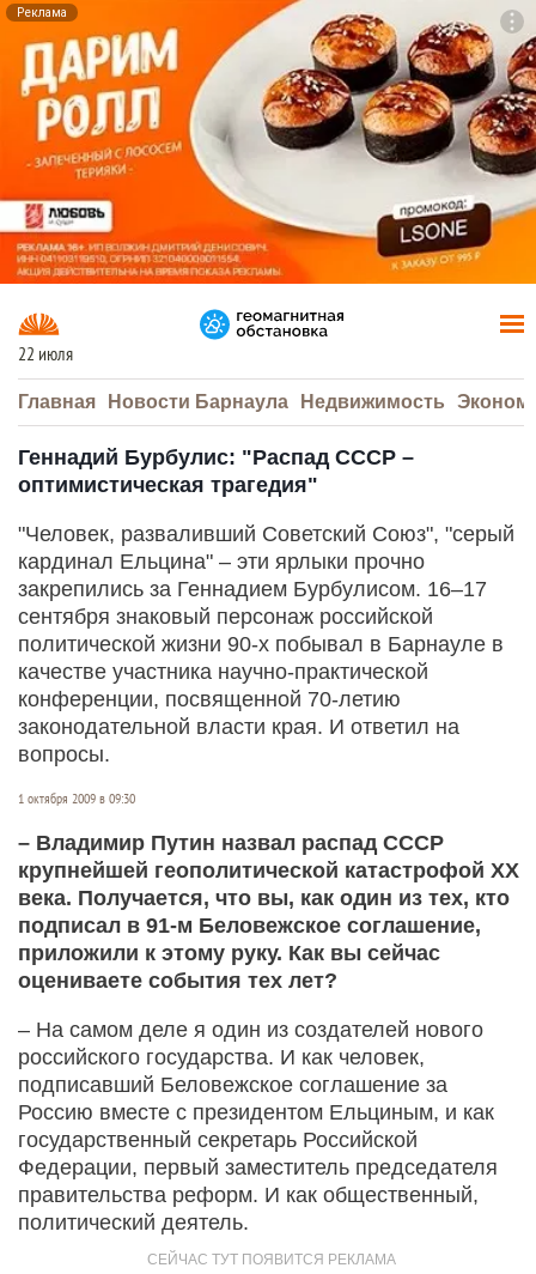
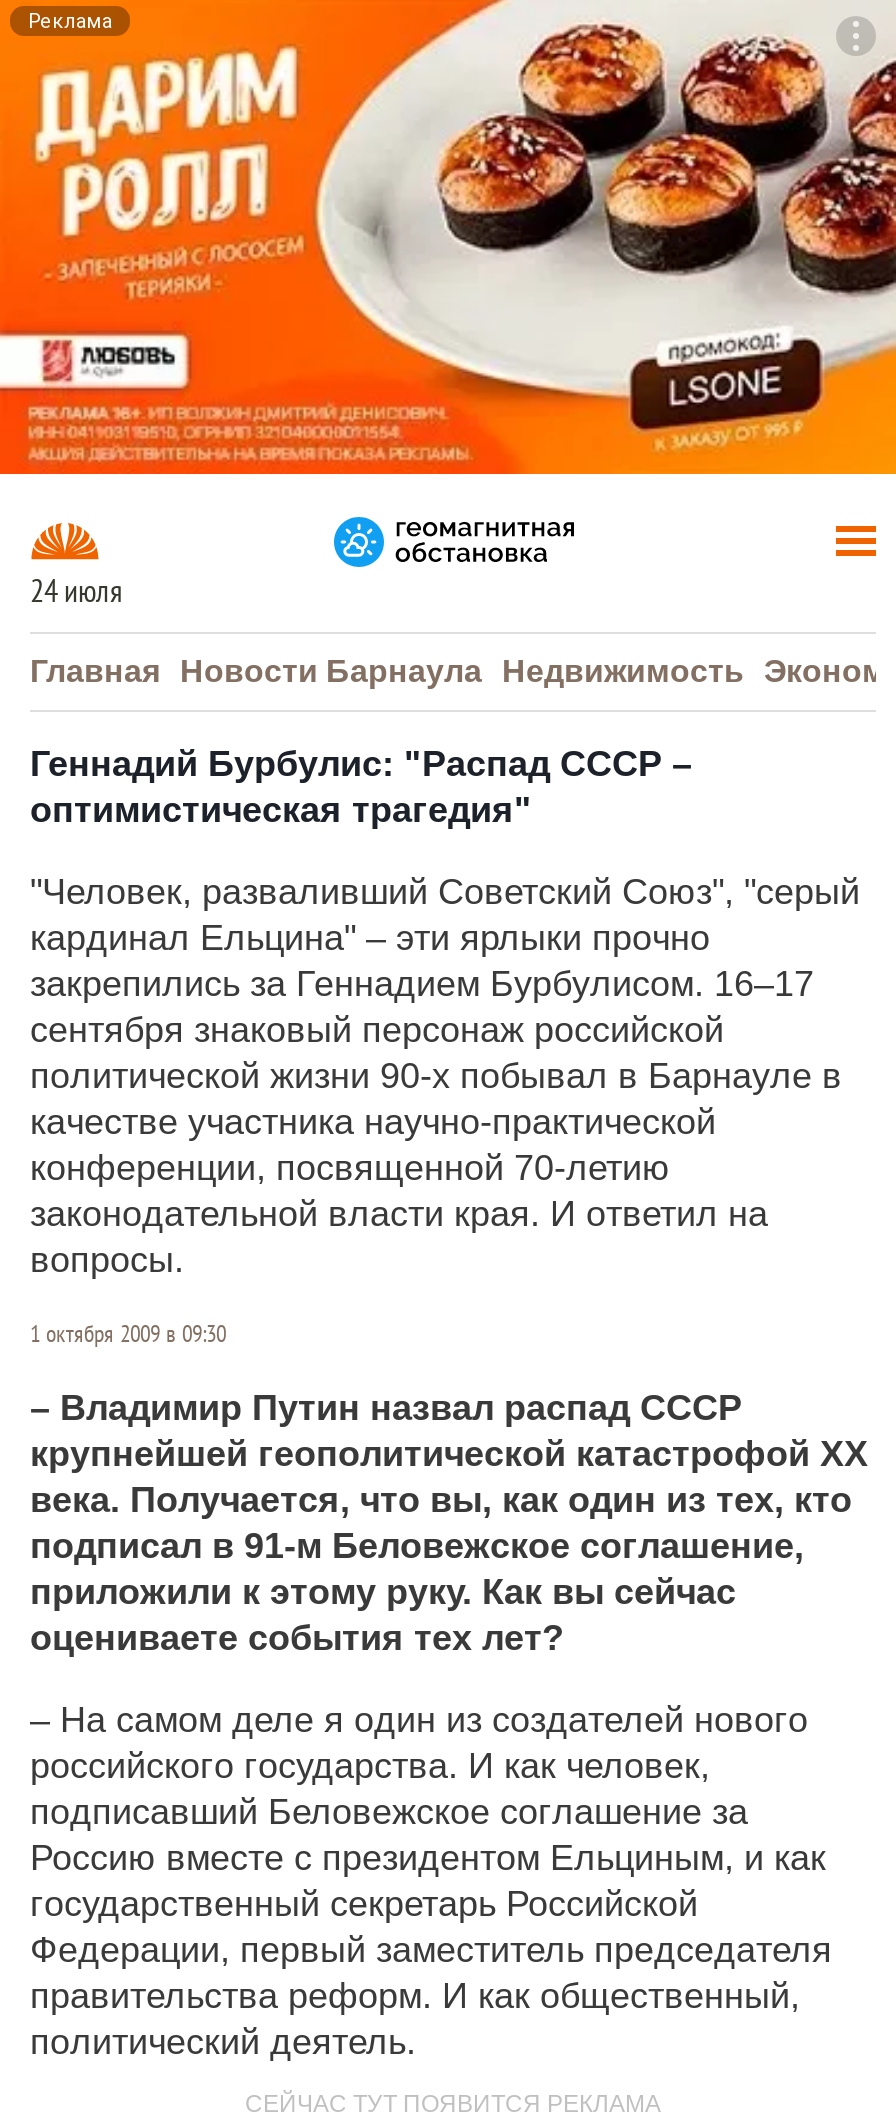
- 22 июля
+ 24 июля
